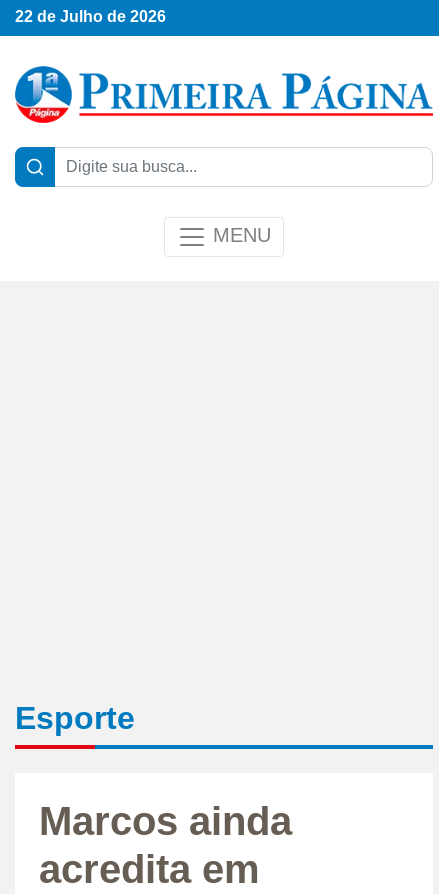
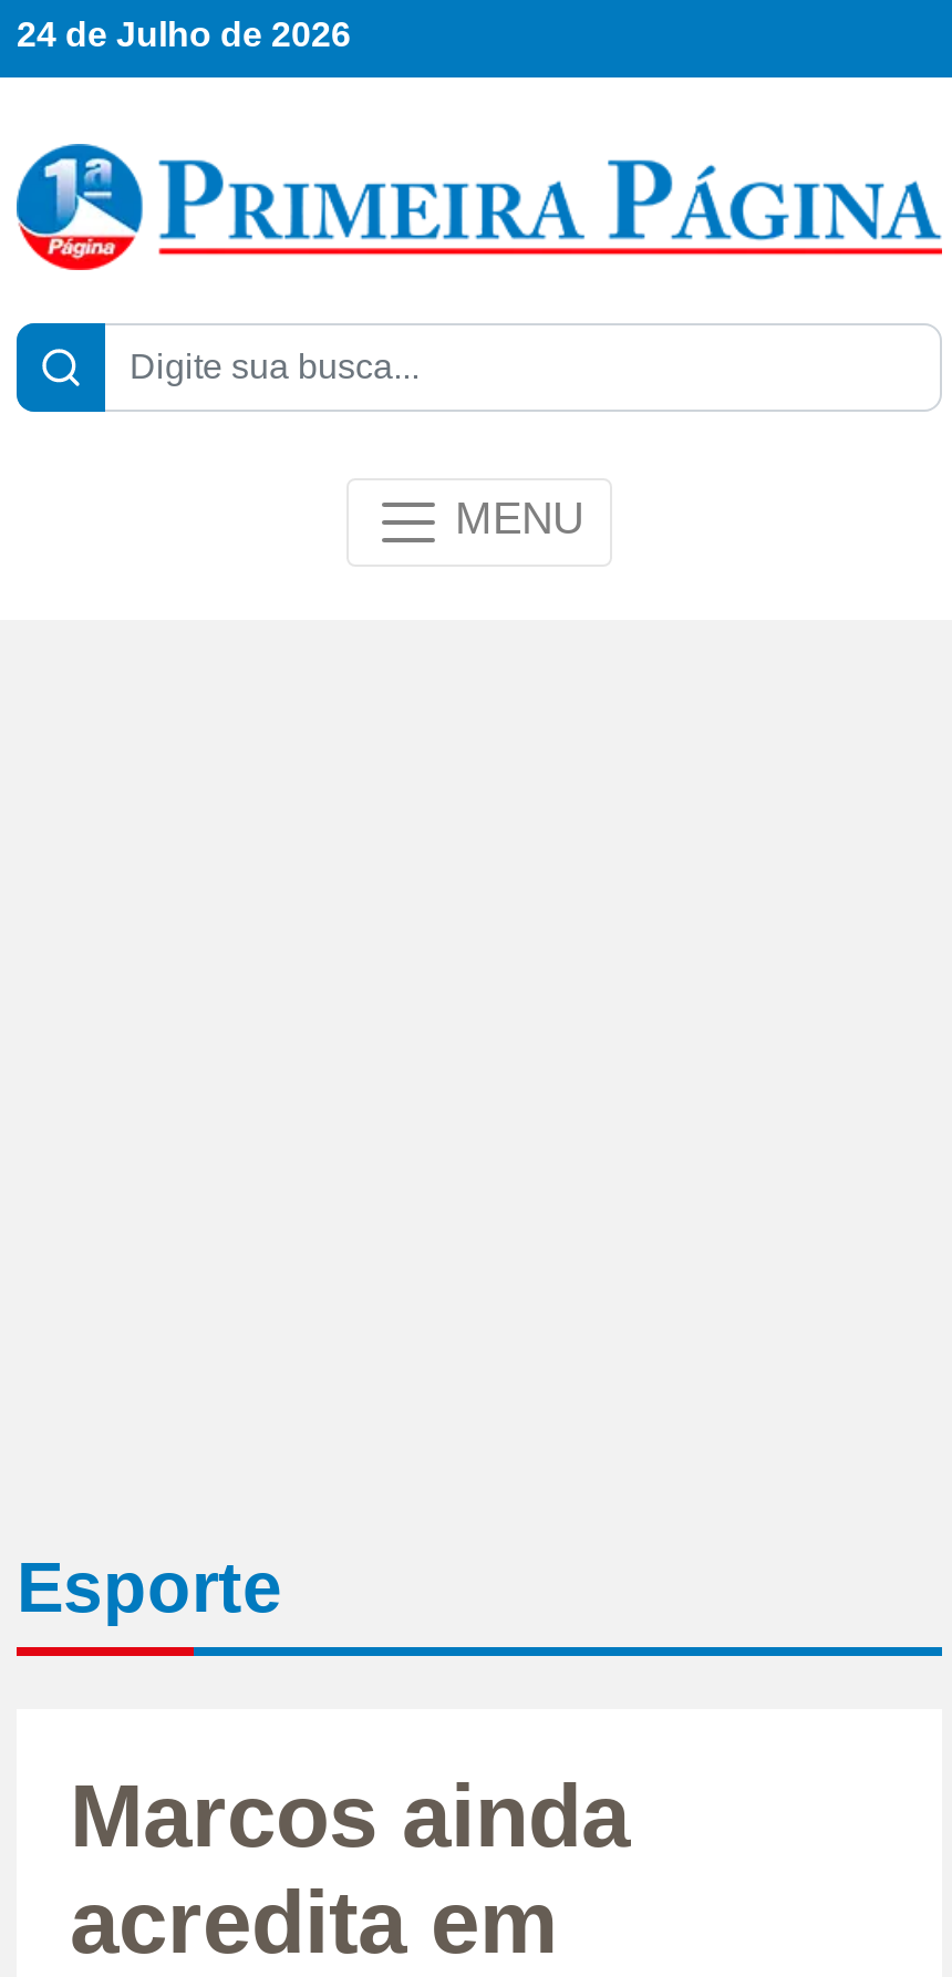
- 22 de Julho de 2026
+ 24 de Julho de 2026
